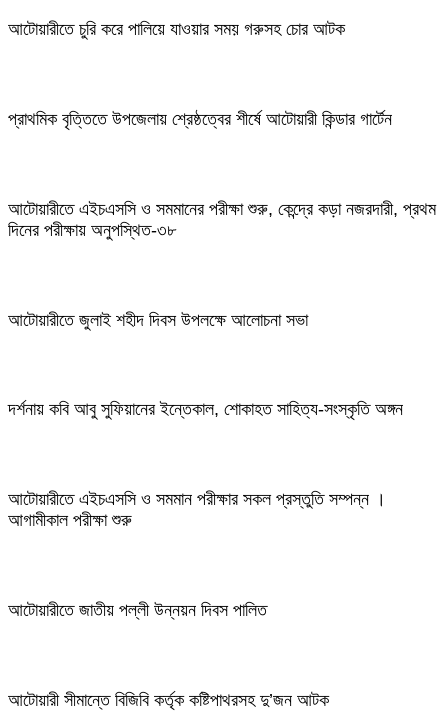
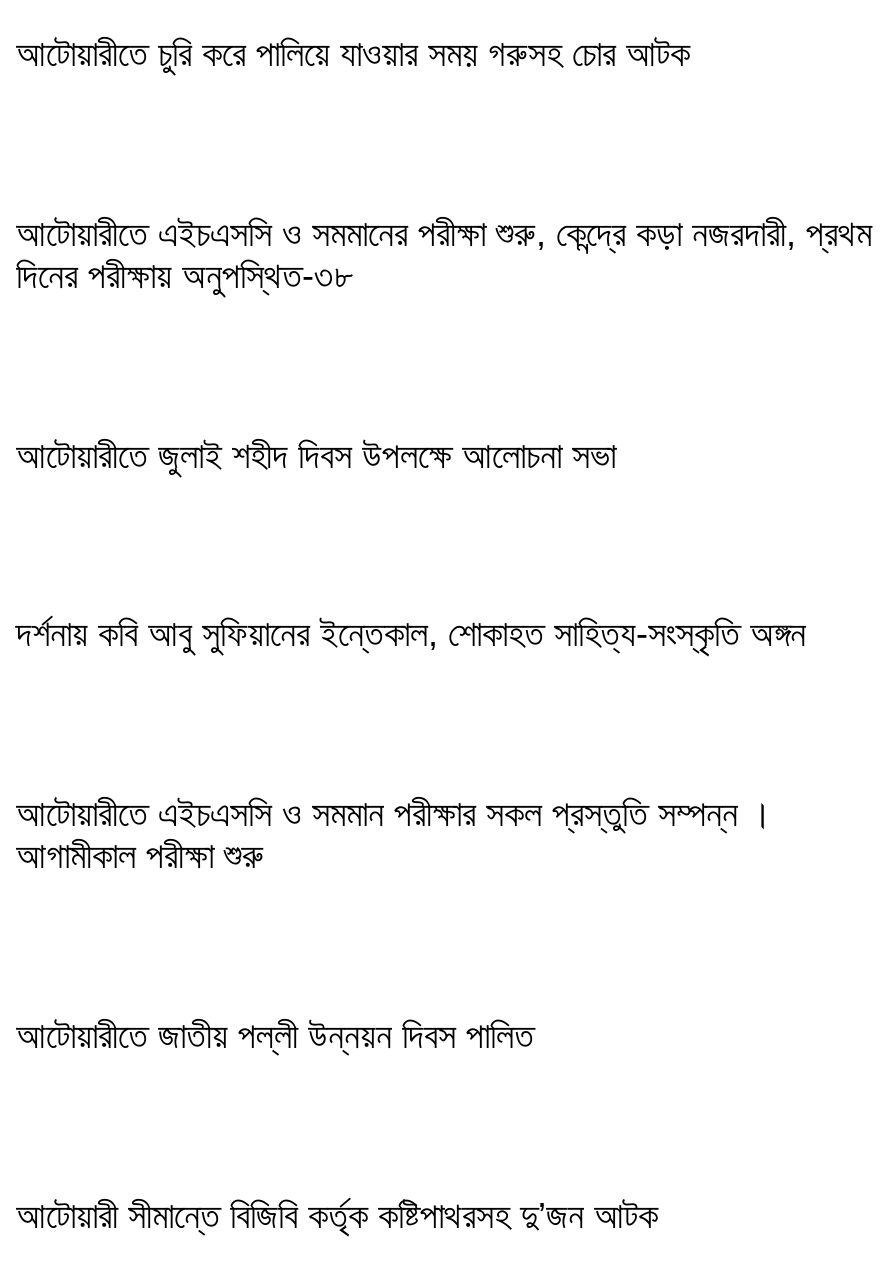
- প্রাথমিক বৃত্তিতে উপজেলায় শ্রেষ্ঠত্বের শীর্ষে আটোয়ারী কিন্ডার গার্টেন
